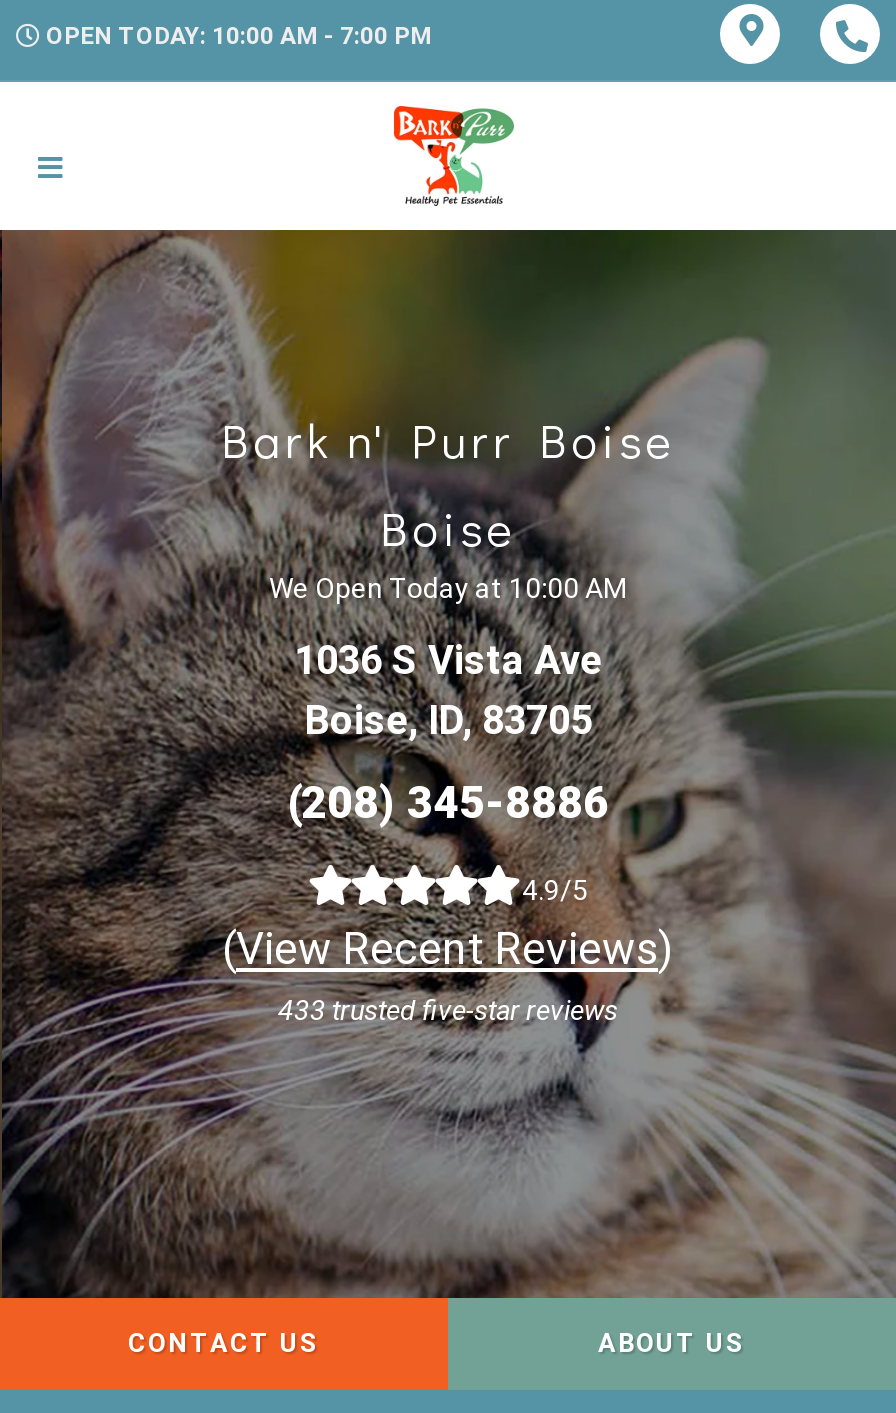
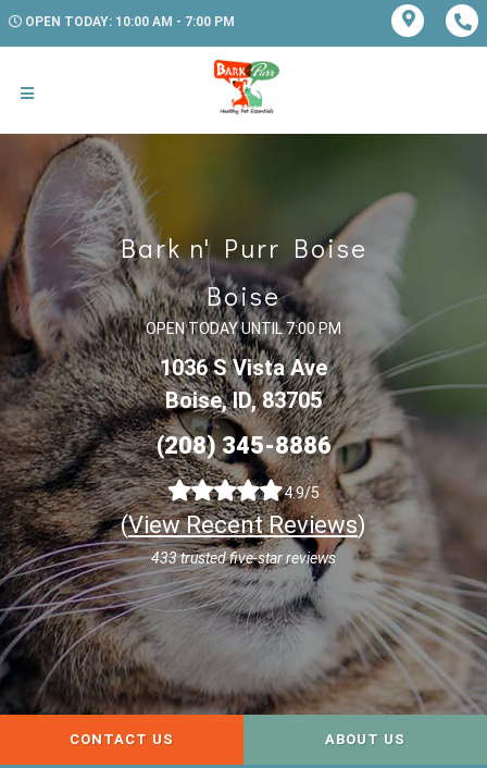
- We Open Today at 10:00 AM
+ OPEN TODAY UNTIL 7:00 PM
